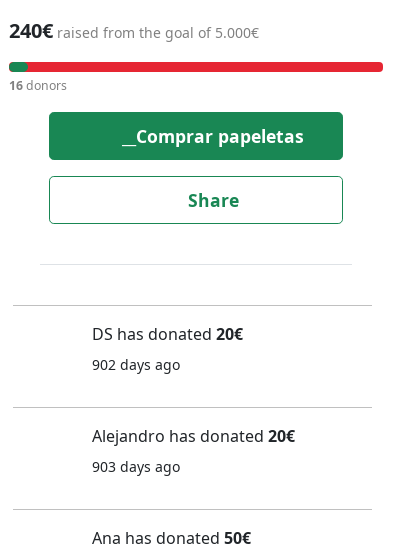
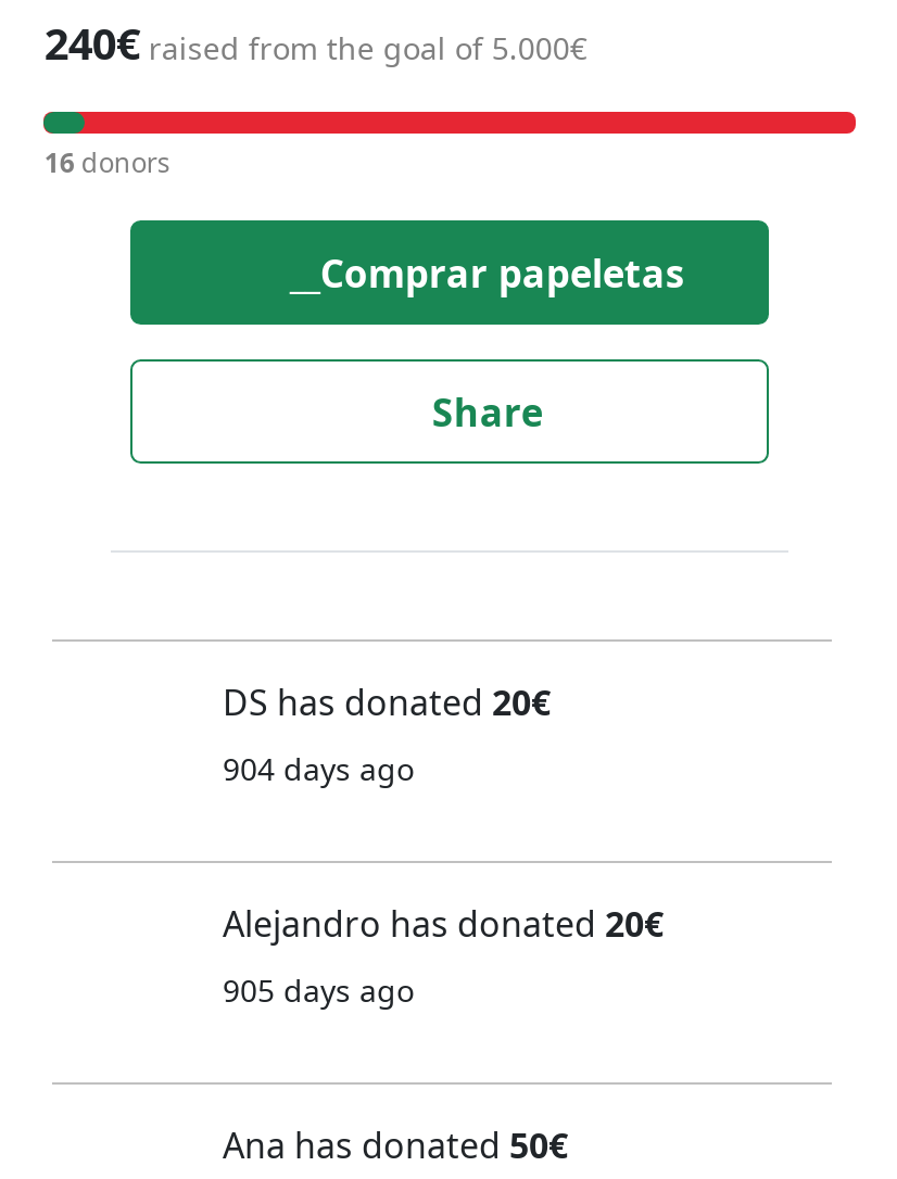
- 902 days ago
+ 904 days ago

- 903 days ago
+ 905 days ago
